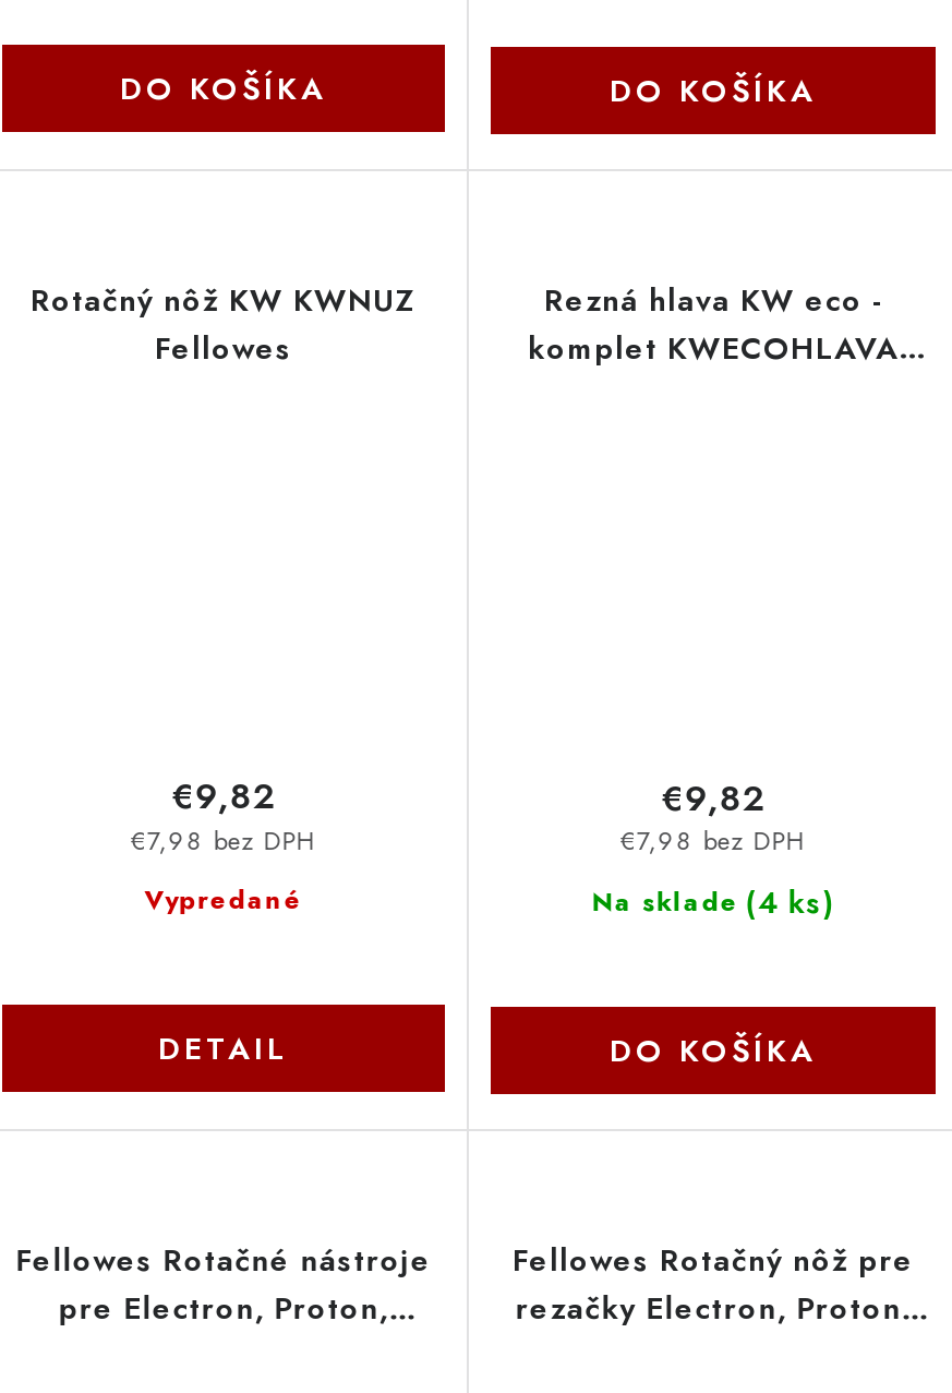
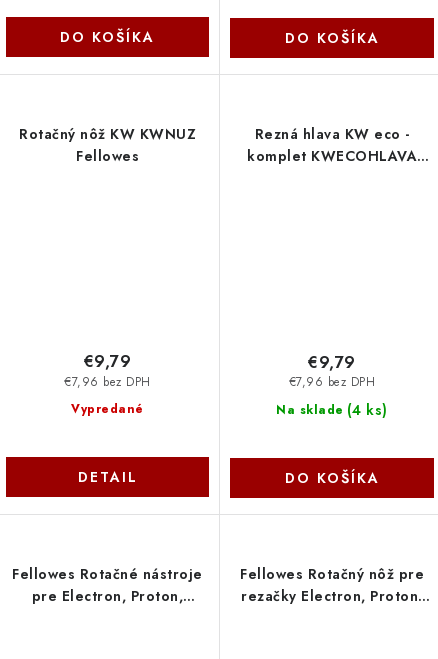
- €9,82
+ €9,79

- €9,82
+ €9,79

- €7,98 bez DPH
+ €7,96 bez DPH

- €7,98 bez DPH
+ €7,96 bez DPH
